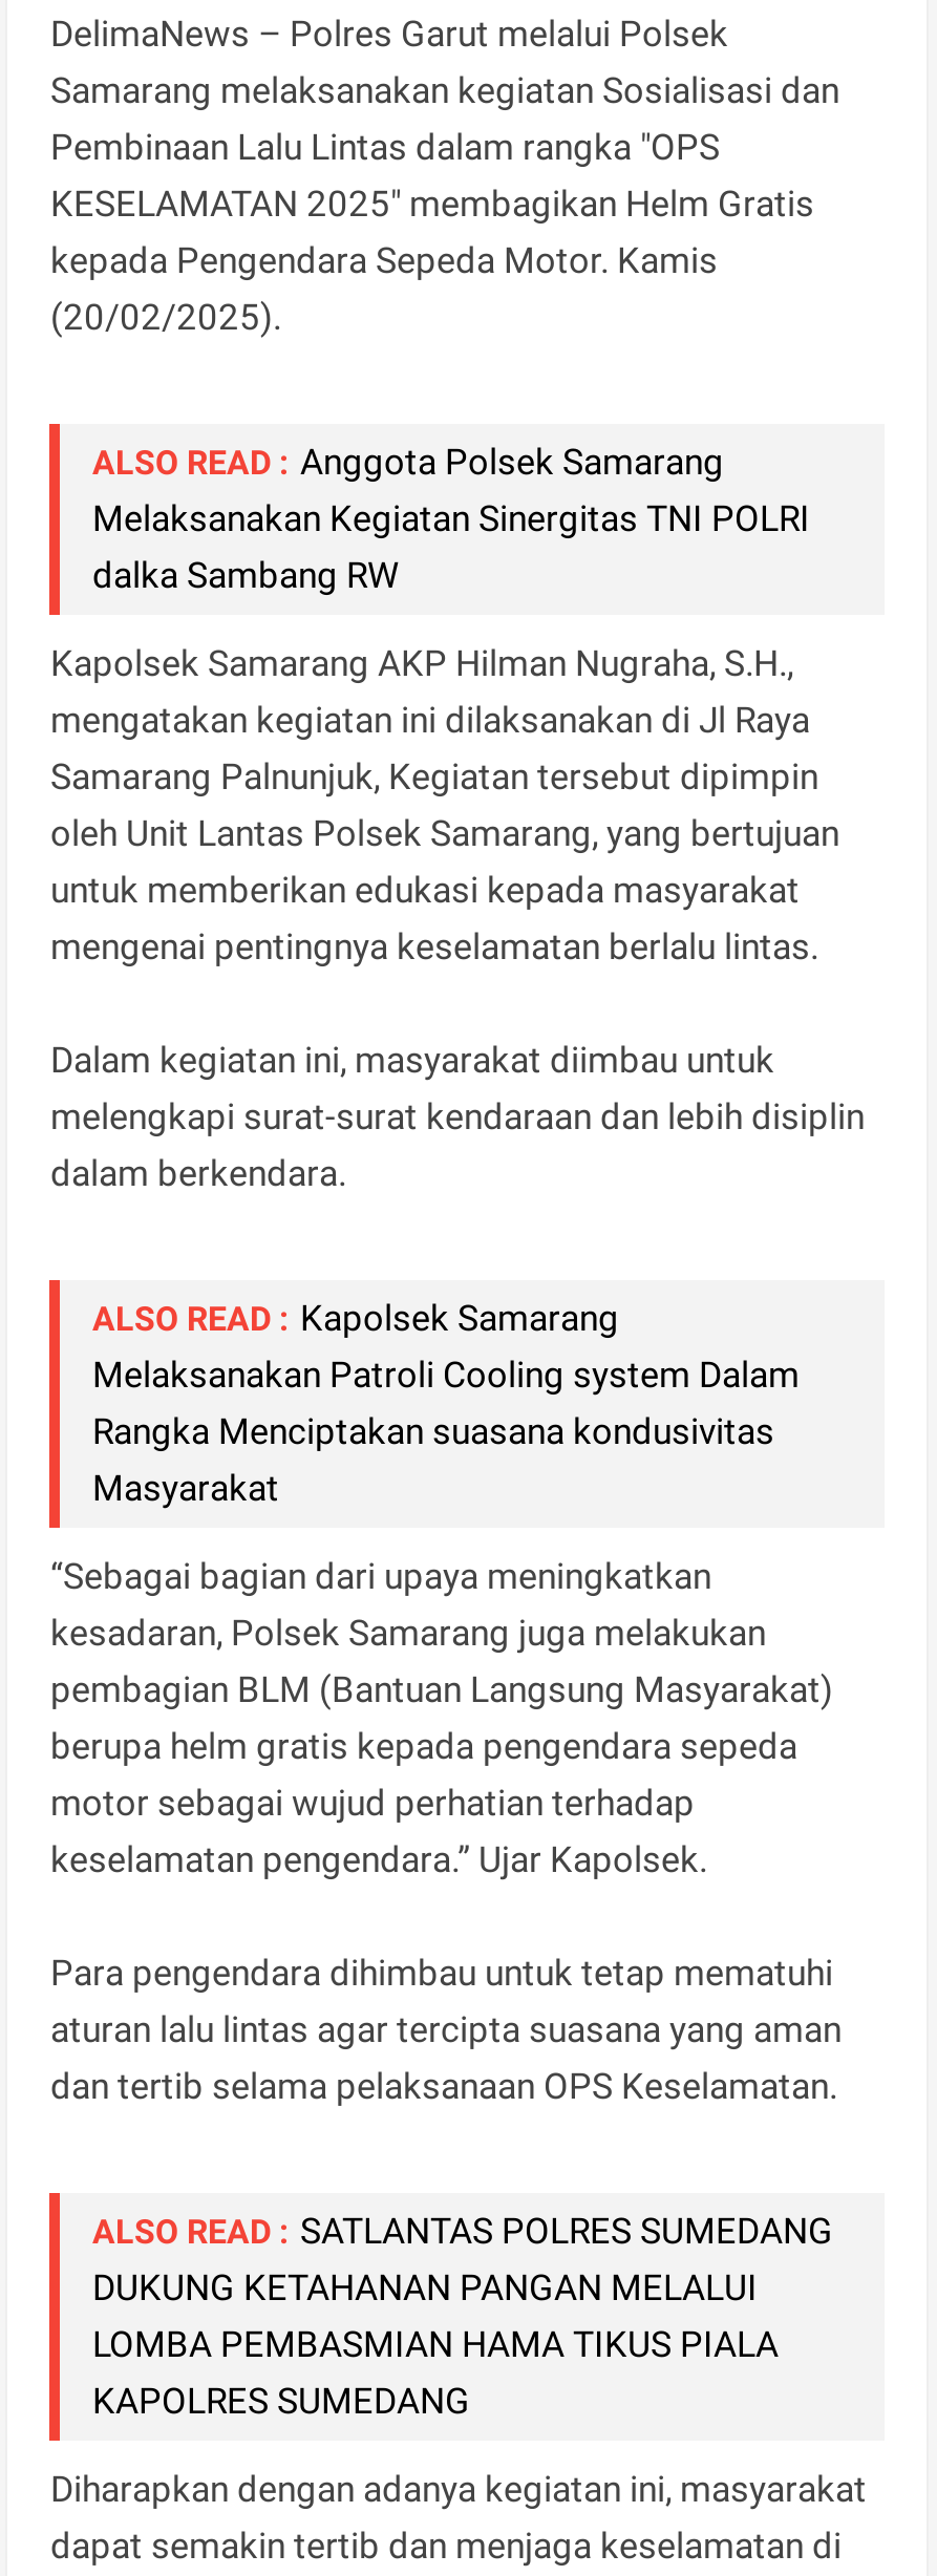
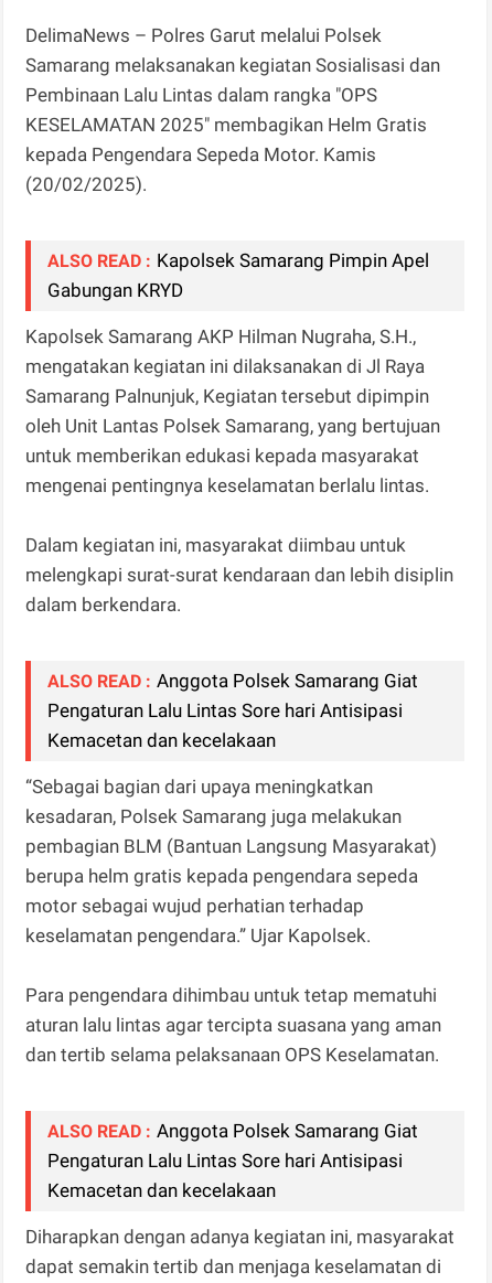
- ALSO READ : Anggota Polsek Samarang
- Melaksanakan Kegiatan Sinergitas TNI POLRI
- dalka Sambang RW
+ ALSO READ : Kapolsek Samarang Pimpin Apel
+ Gabungan KRYD

- ALSO READ : Kapolsek Samarang
- Melaksanakan Patroli Cooling system Dalam
- Rangka Menciptakan suasana kondusivitas
- Masyarakat
+ ALSO READ : Anggota Polsek Samarang Giat
+ Pengaturan Lalu Lintas Sore hari Antisipasi
+ Kemacetan dan kecelakaan

- ALSO READ : SATLANTAS POLRES SUMEDANG
- DUKUNG KETAHANAN PANGAN MELALUI
- LOMBA PEMBASMIAN HAMA TIKUS PIALA
- KAPOLRES SUMEDANG
+ ALSO READ : Anggota Polsek Samarang Giat
+ Pengaturan Lalu Lintas Sore hari Antisipasi
+ Kemacetan dan kecelakaan
